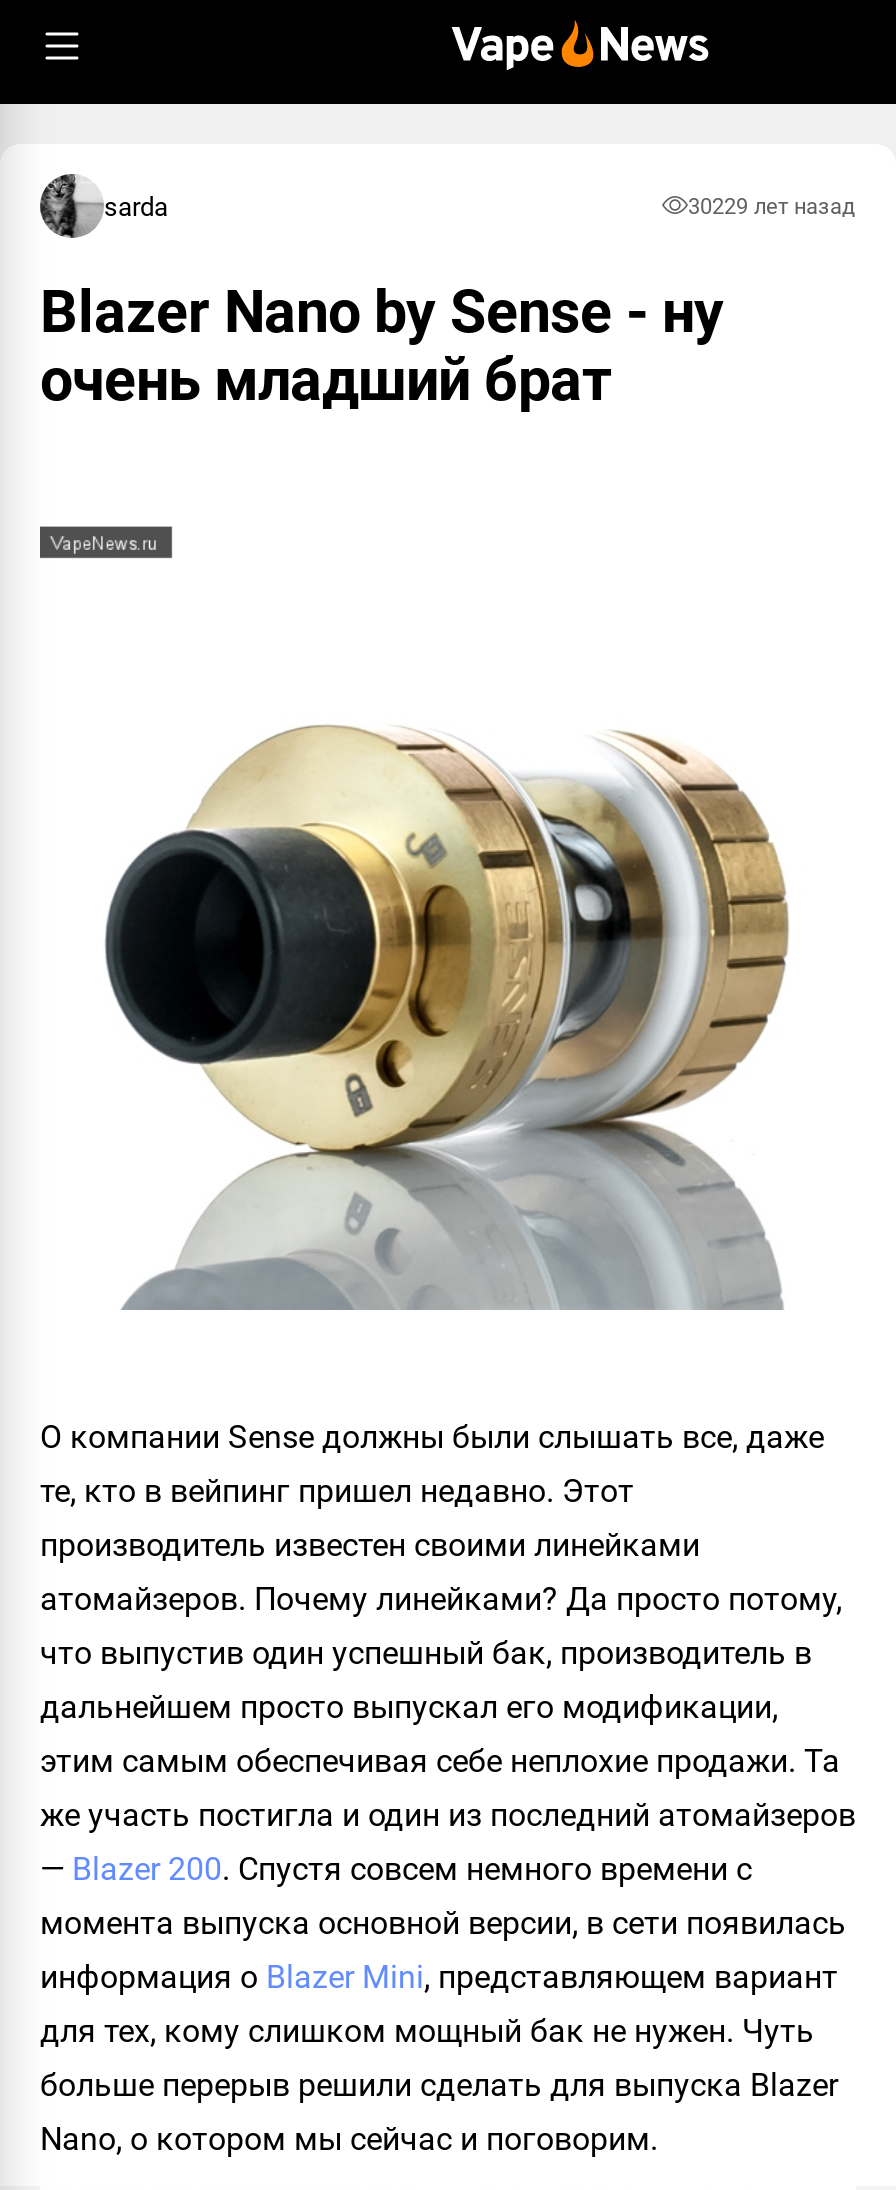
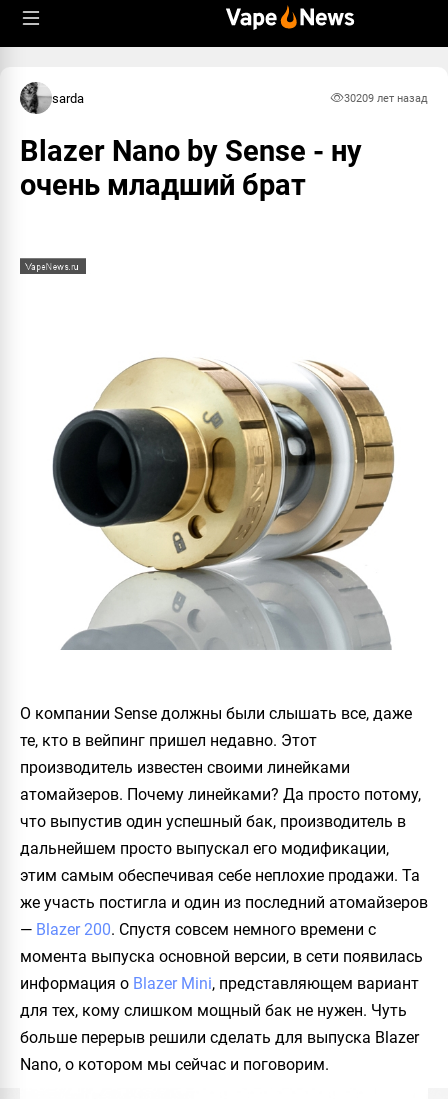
- 30229 лет назад
+ 30209 лет назад
